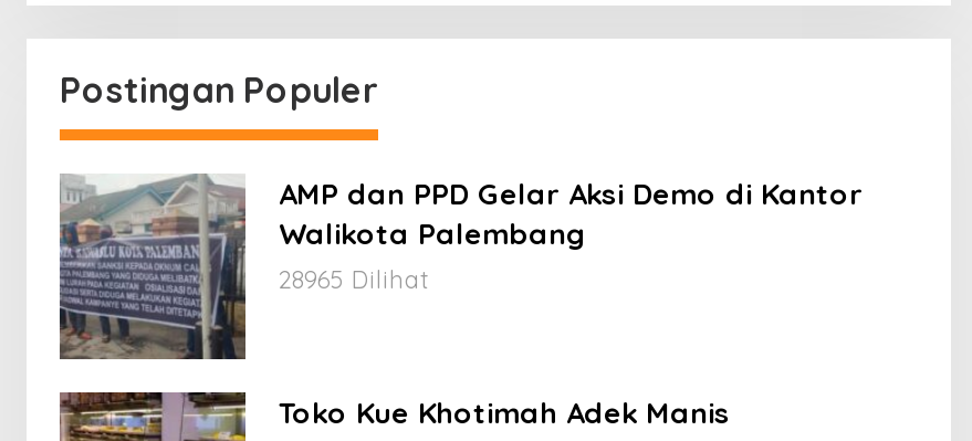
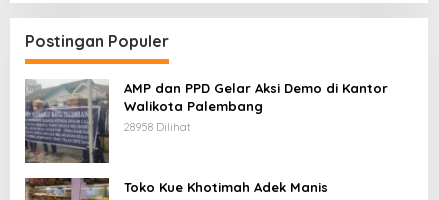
- 28965 Dilihat
+ 28958 Dilihat
